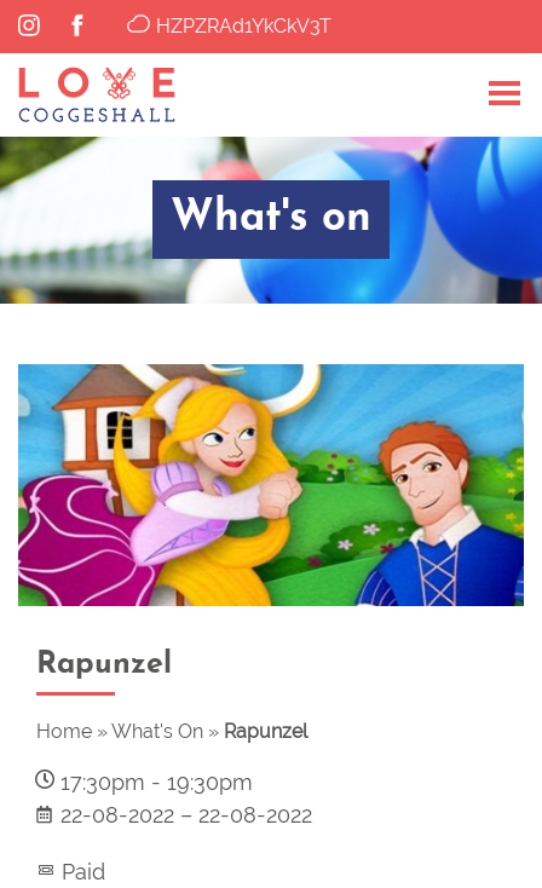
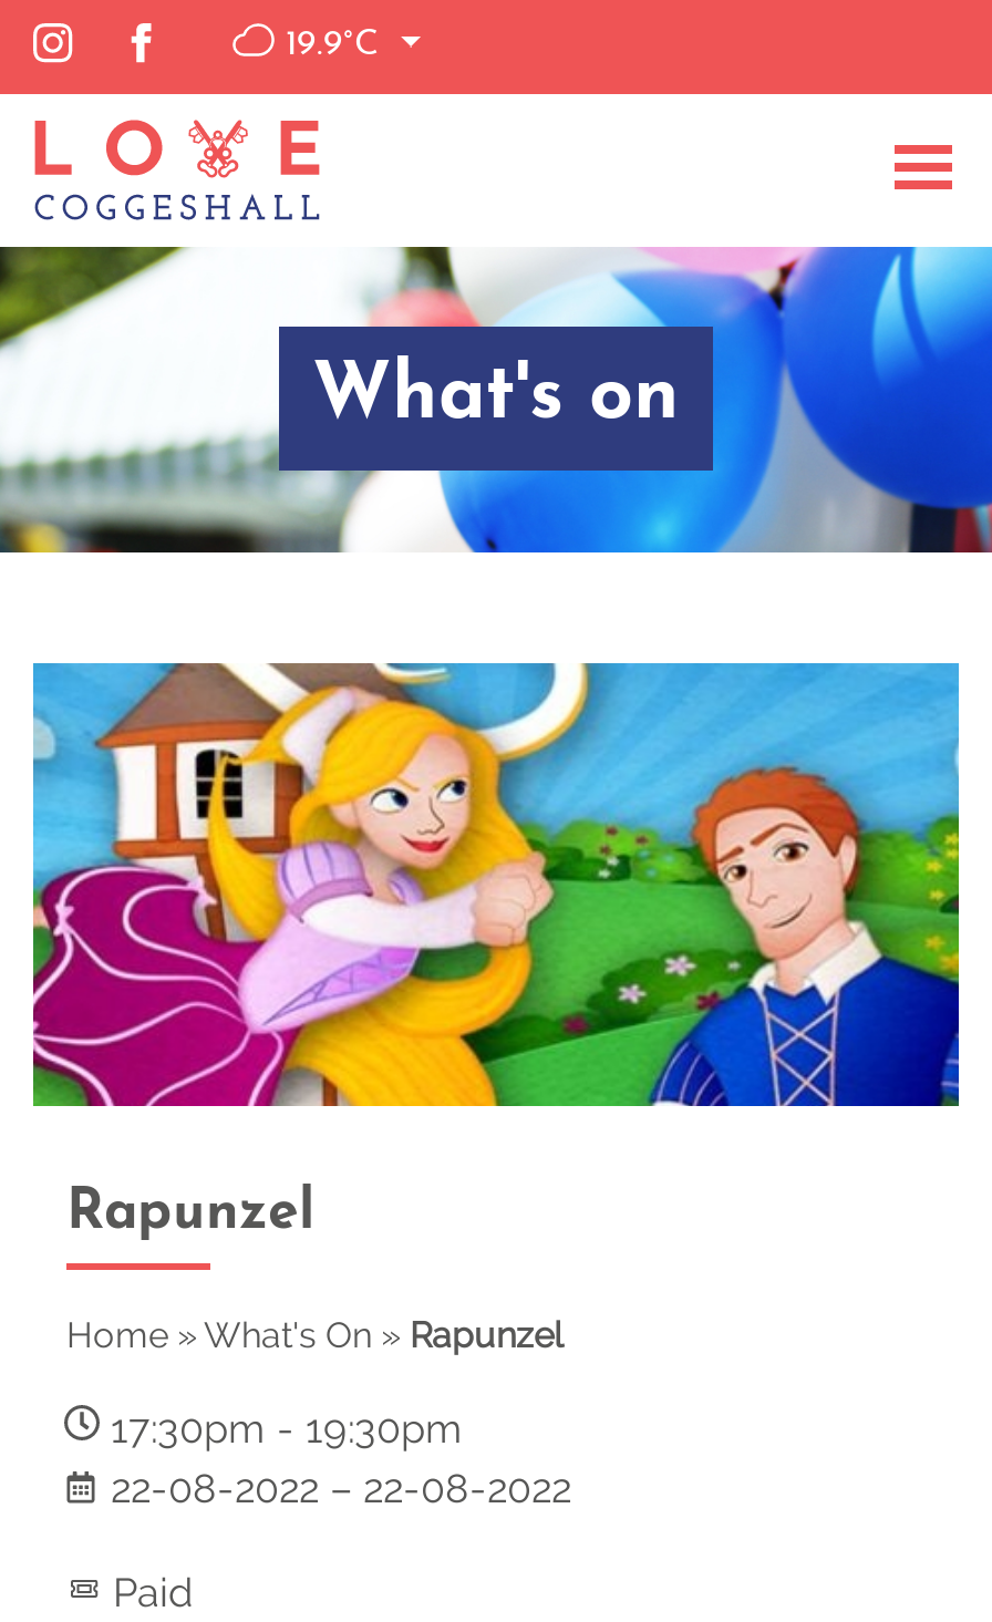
- HZPZRAd1YkCkV3T
+ 19.9°C
